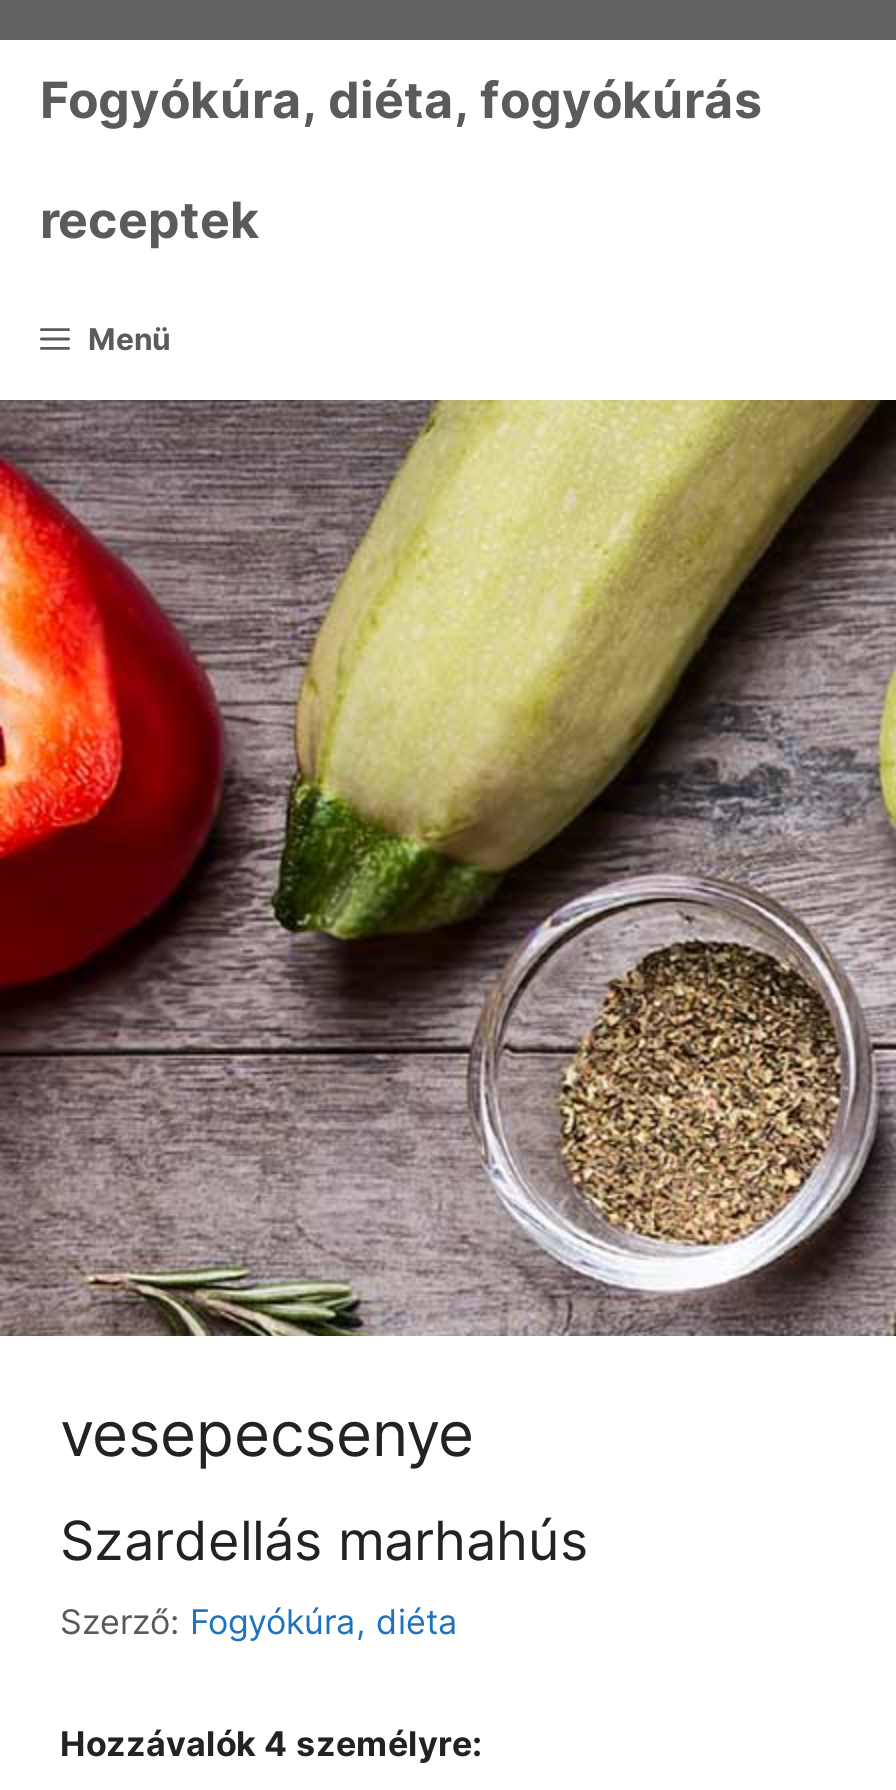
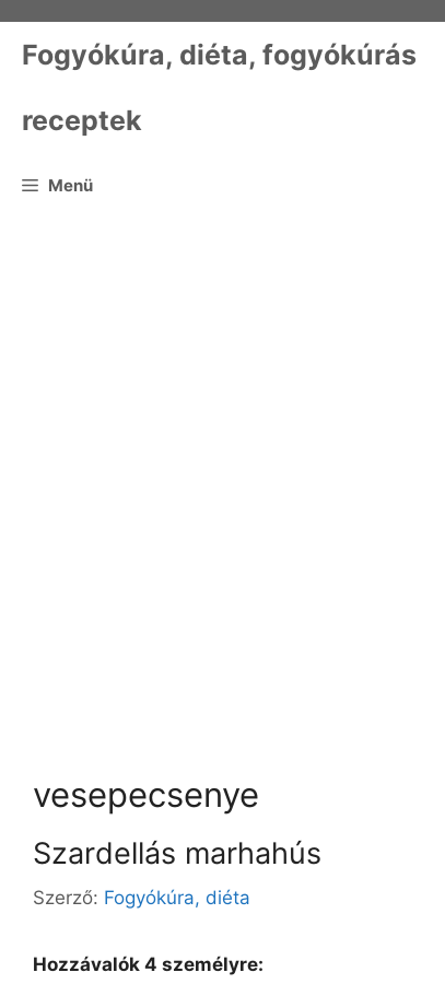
- [image]
